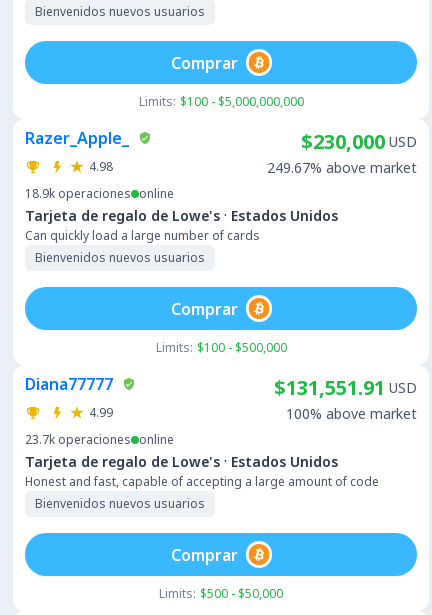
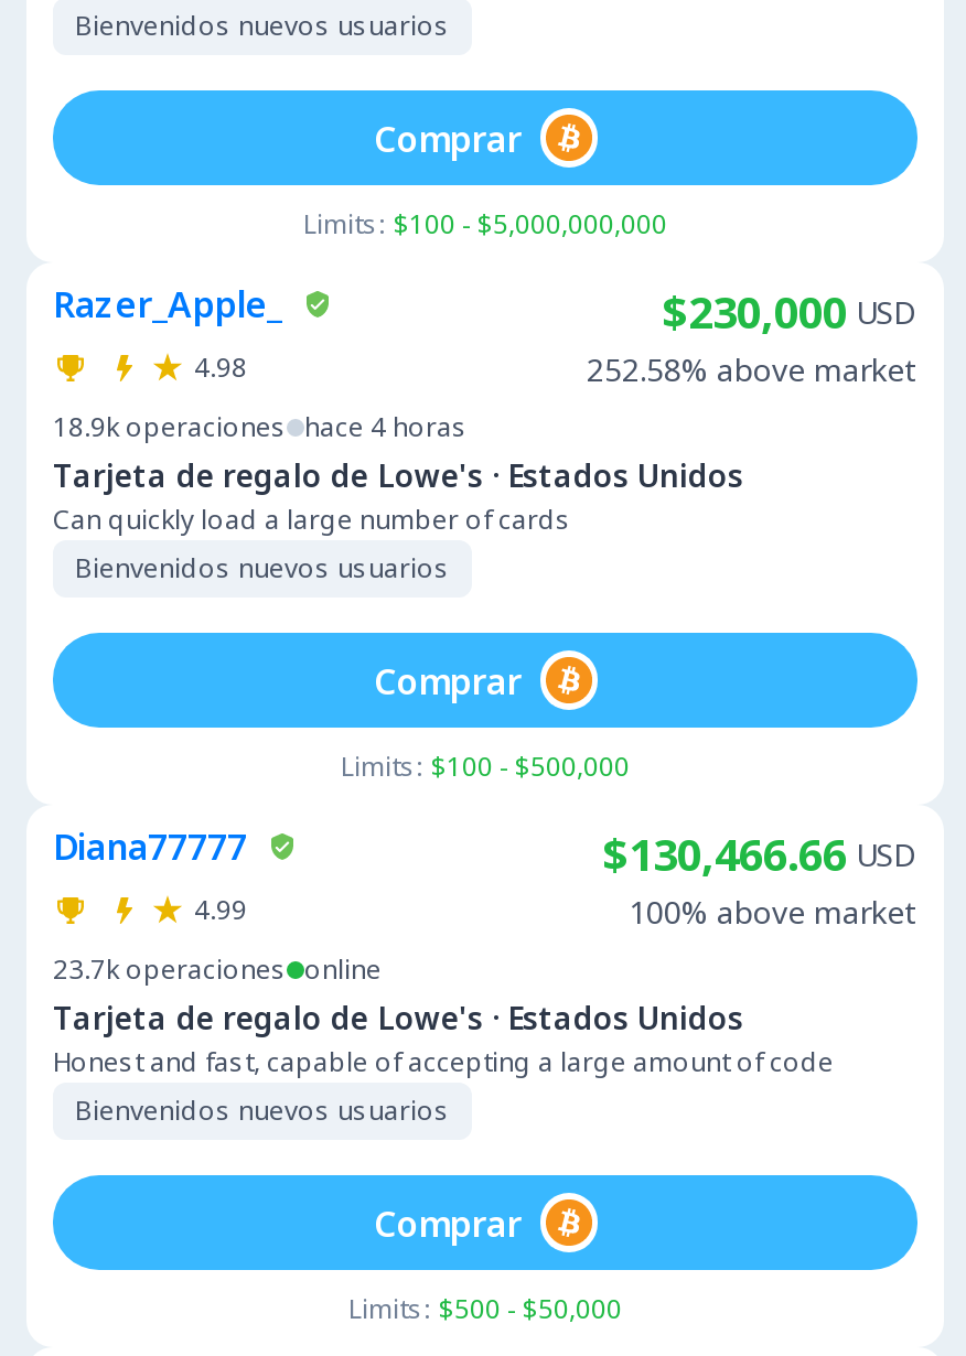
- 249.67% above market
+ 252.58% above market

- 18.9k operaciones online
+ 18.9k operaciones hace 4 horas

- $131,551.91 USD
+ $130,466.66 USD
